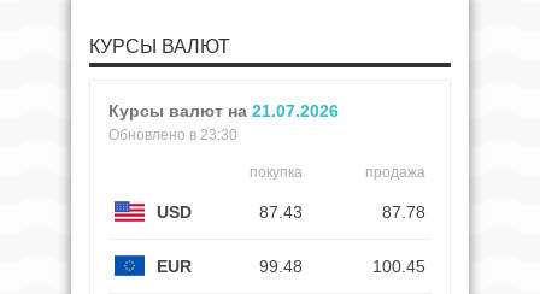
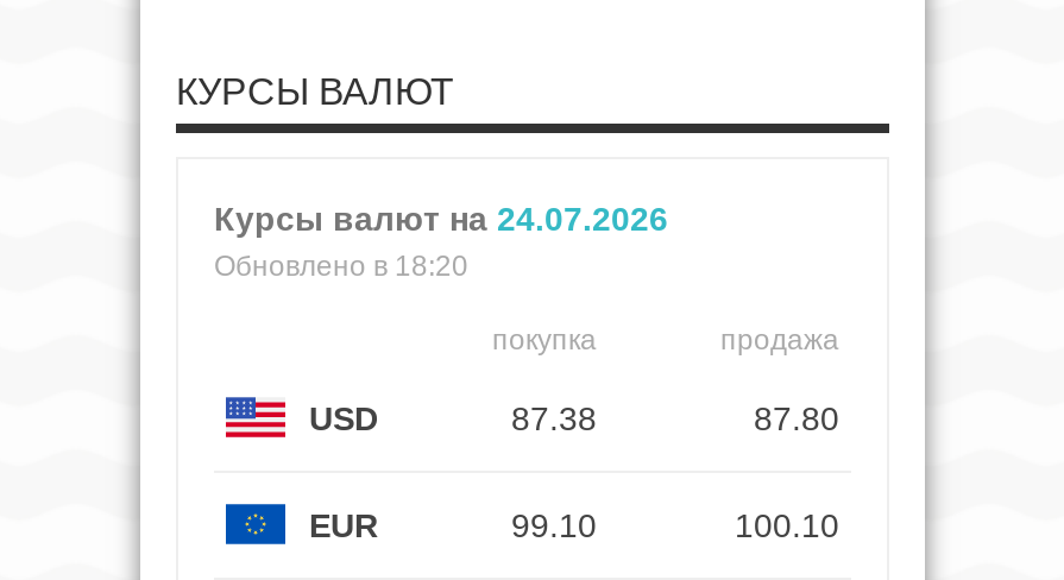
- Курсы валют на 21.07.2026
+ Курсы валют на 24.07.2026

- Обновлено в 23:30
+ Обновлено в 18:20

- 87.43
+ 87.38

- 87.78
+ 87.80

- 99.48
+ 99.10

- 100.45
+ 100.10
